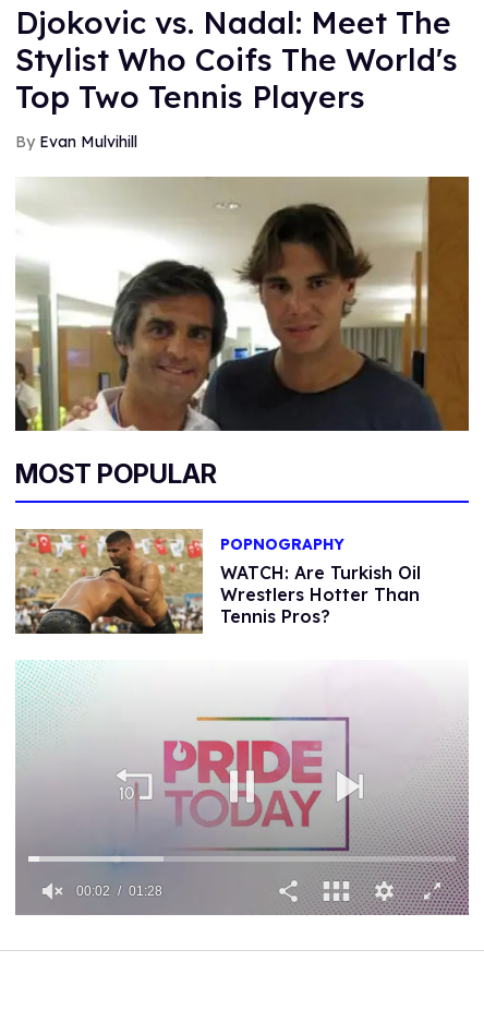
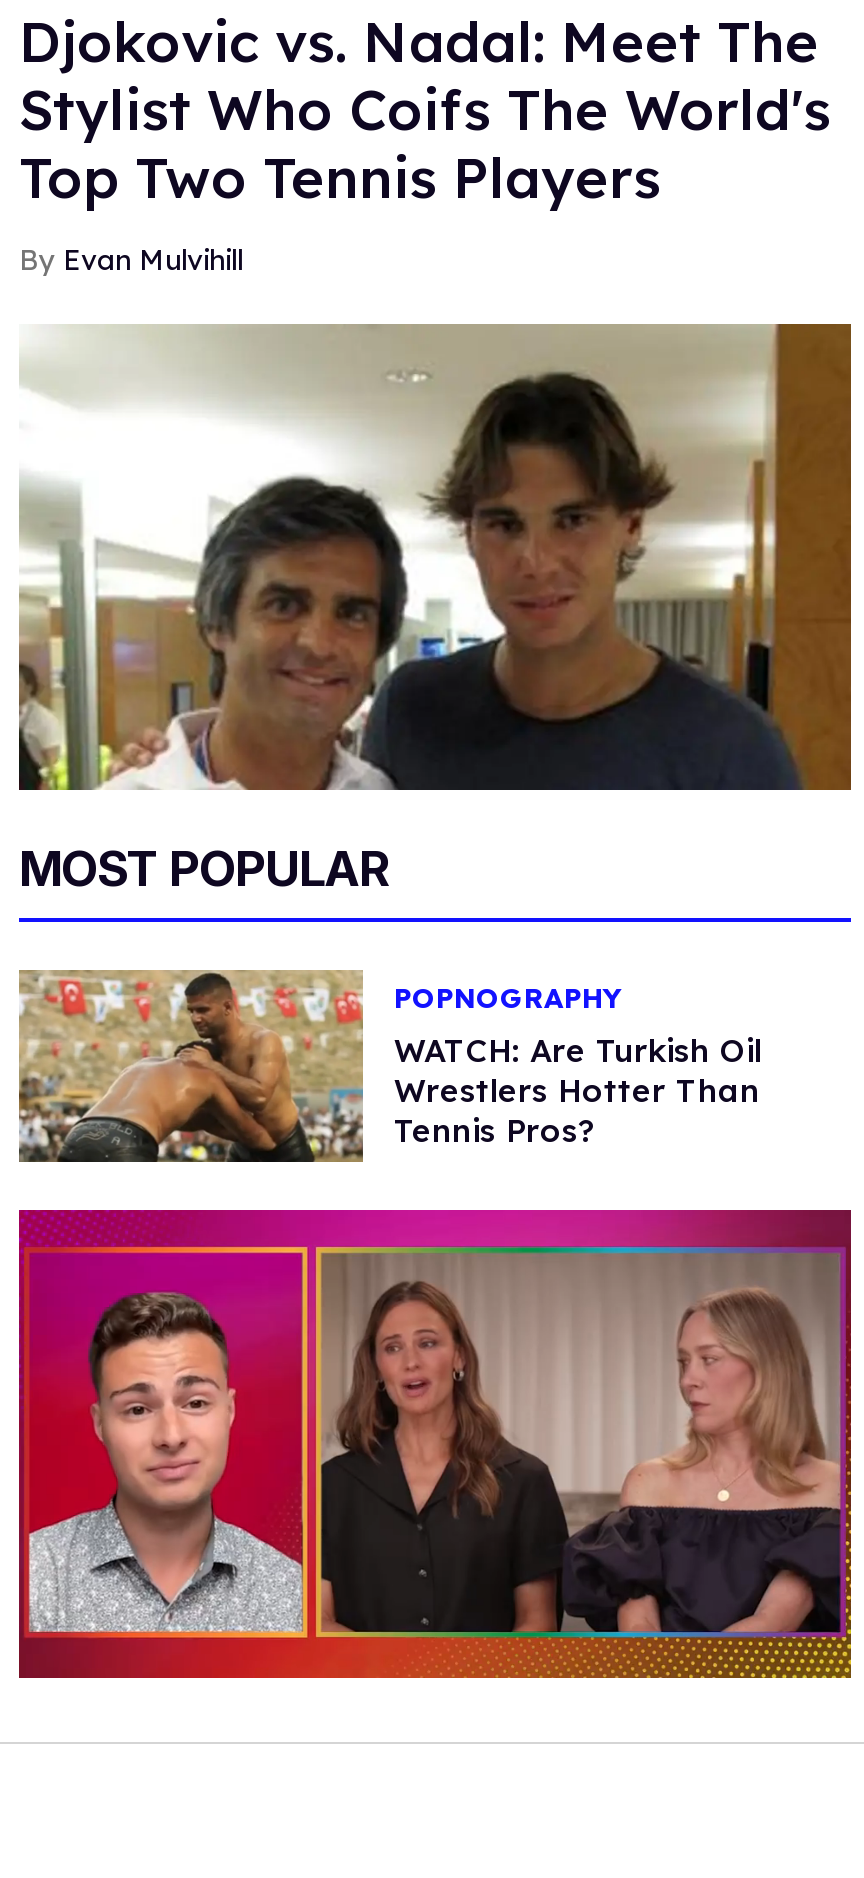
- [image]
+ [image]

- 00:02
- 01:28
